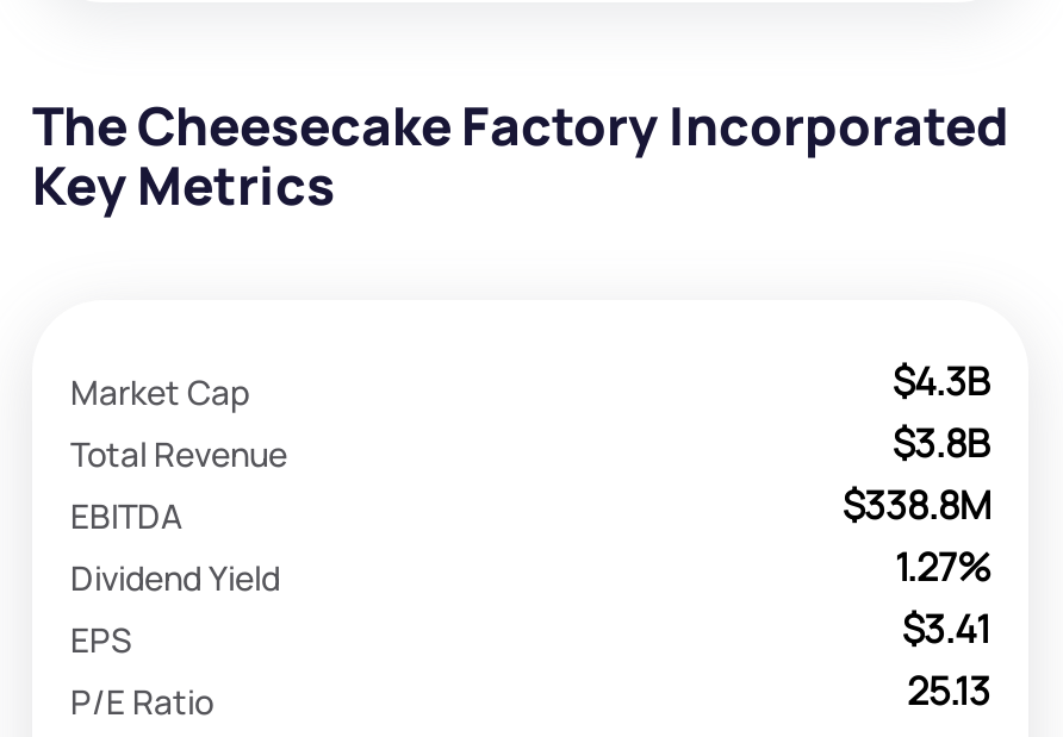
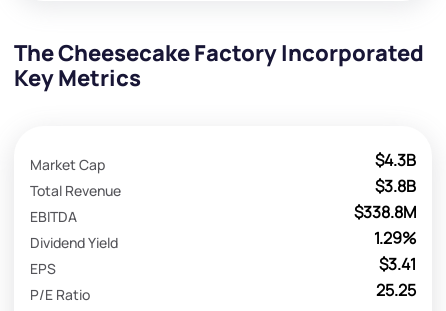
- 1.27%
+ 1.29%

- 25.13
+ 25.25
